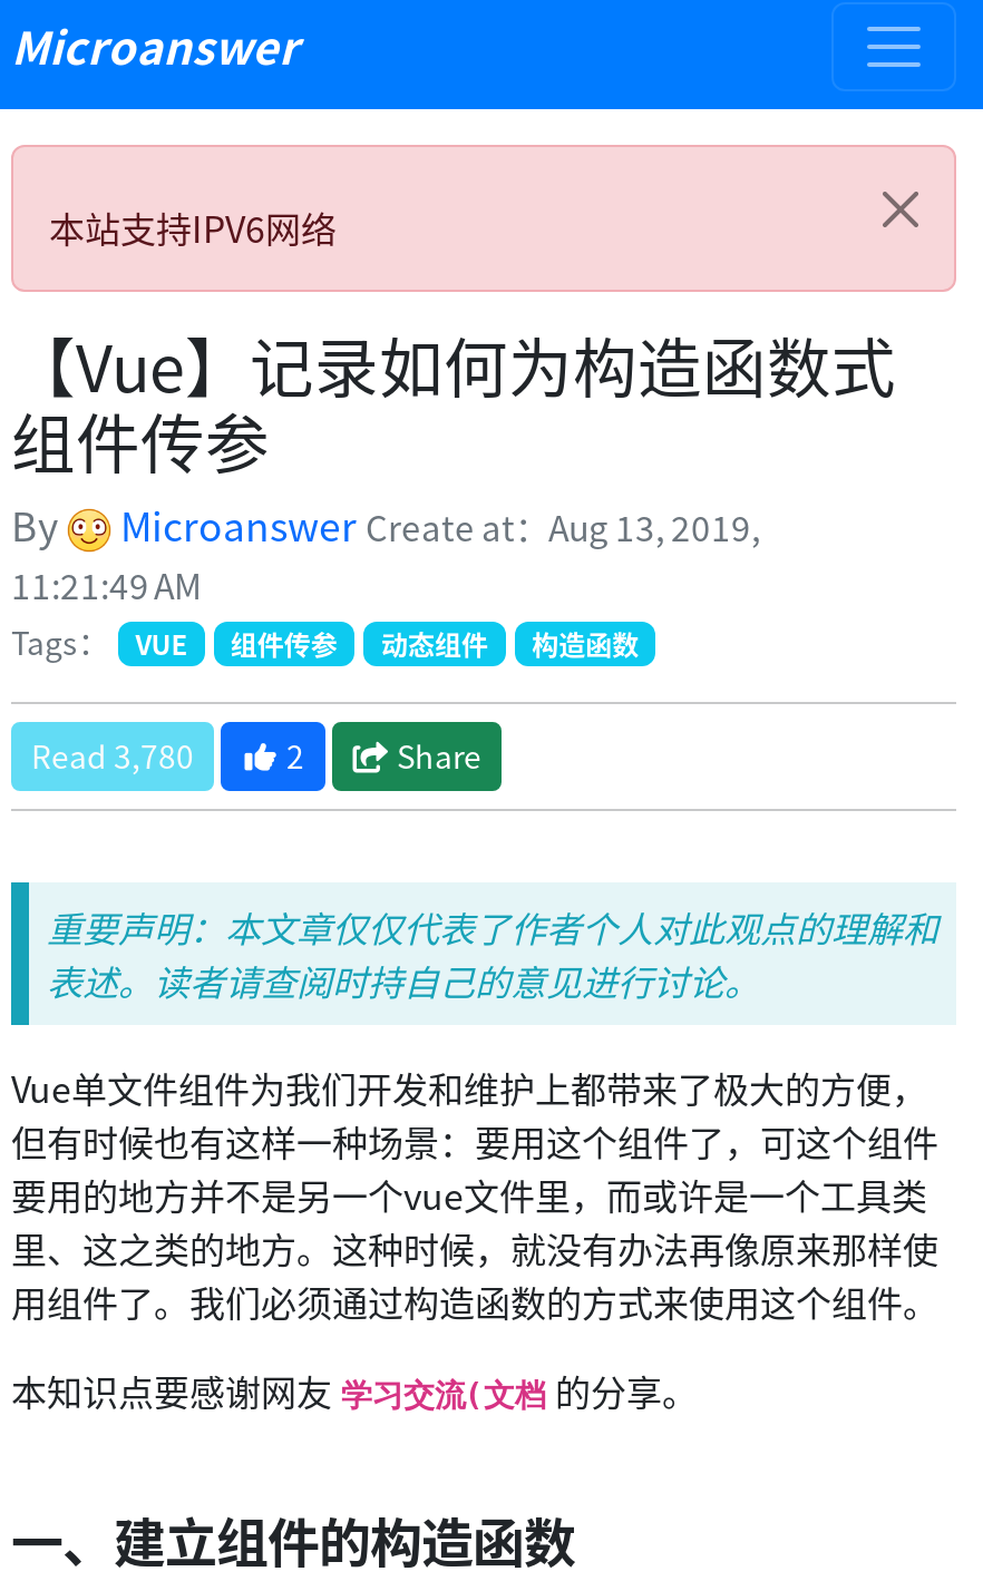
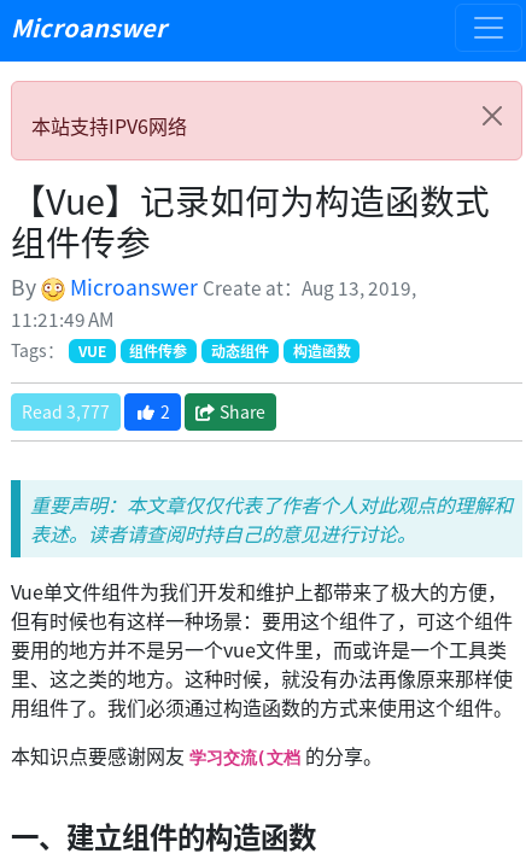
- Read 3,780
+ Read 3,777
